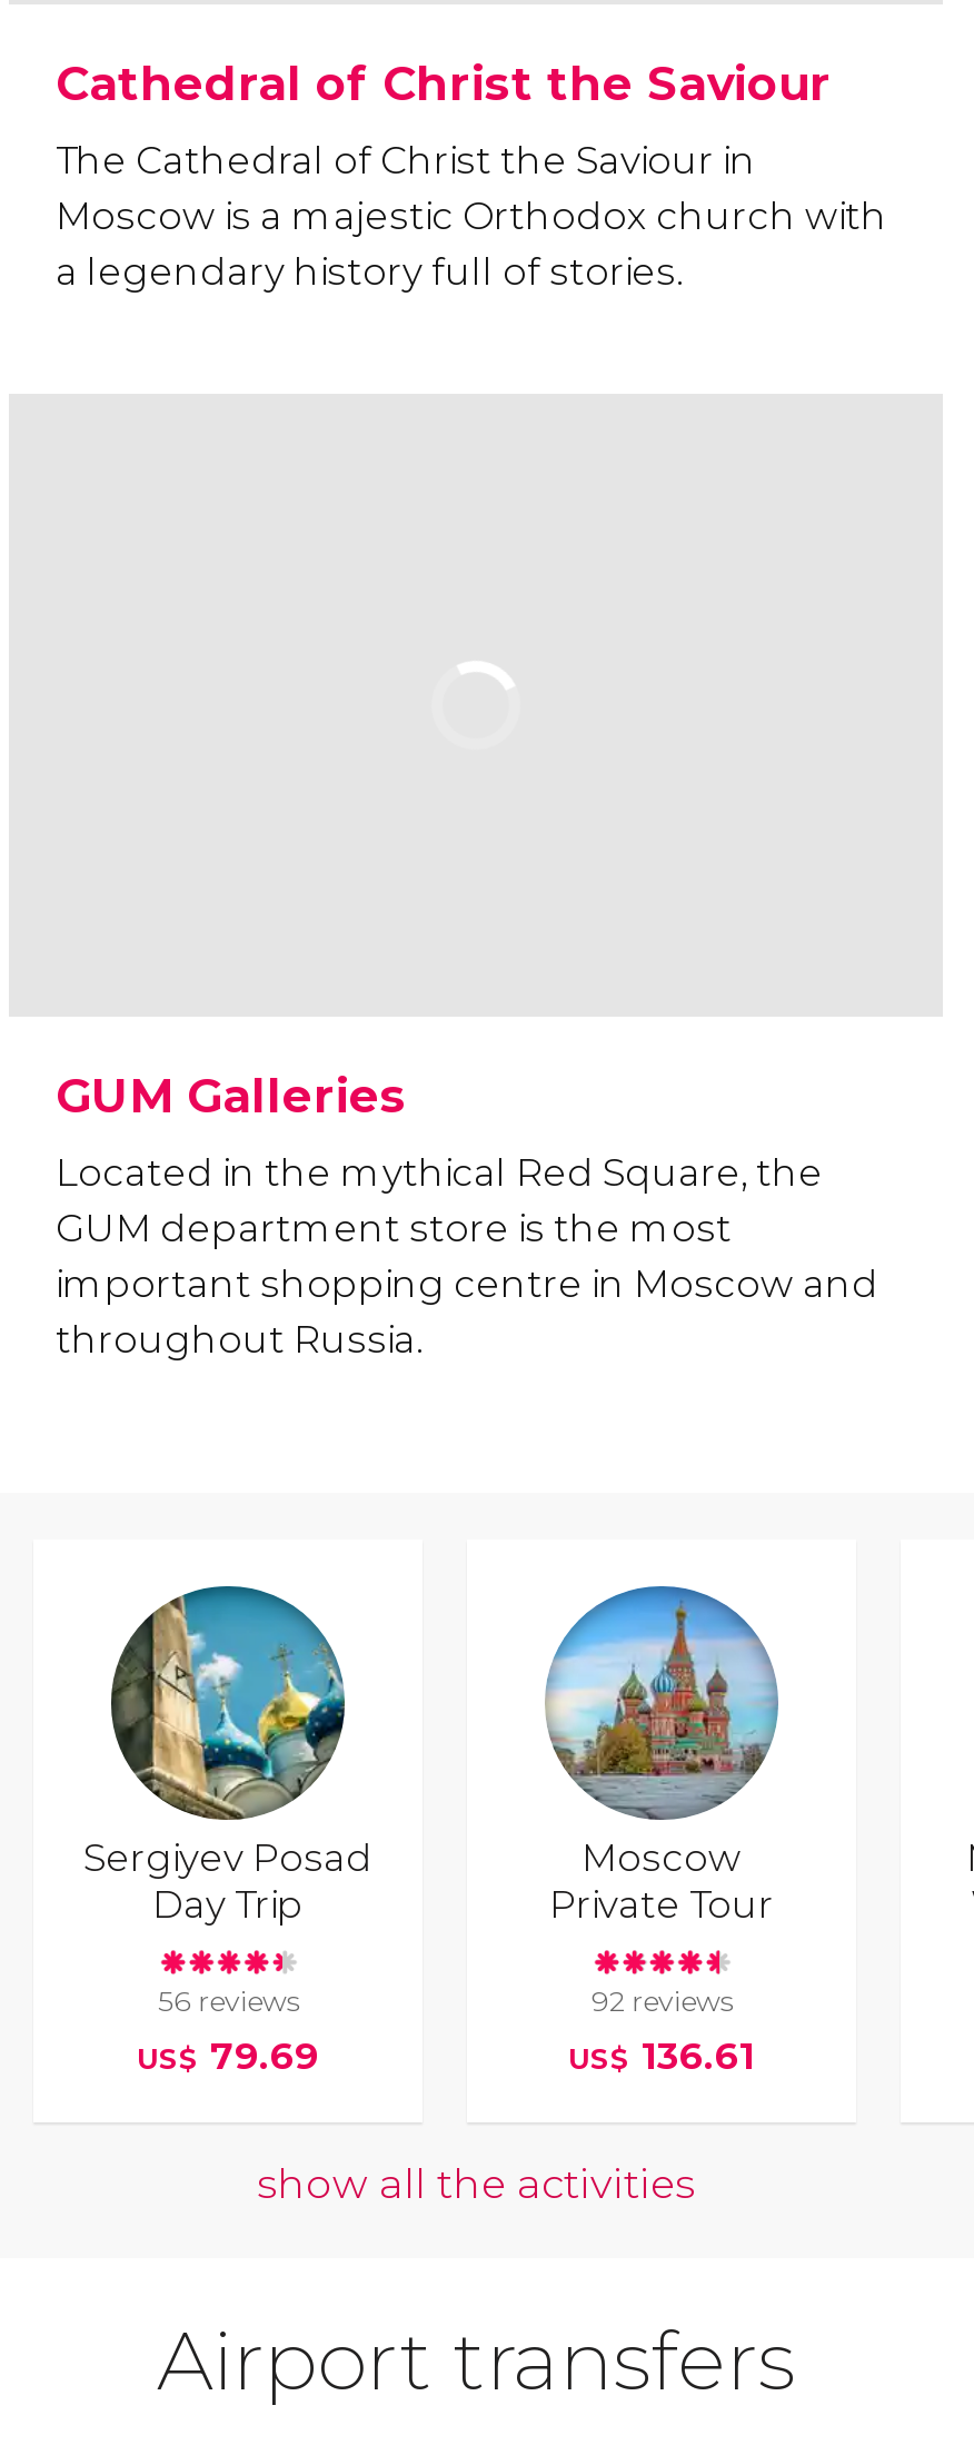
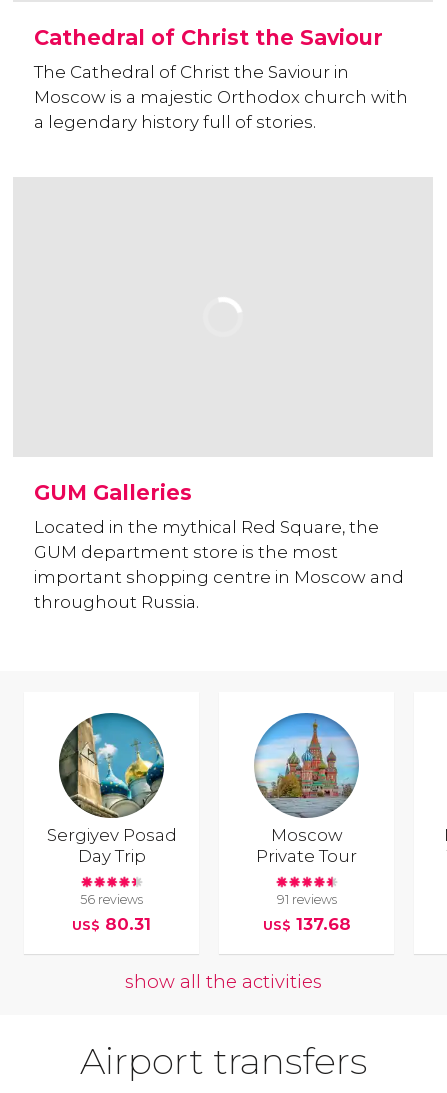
- 92 reviews
- US$136.61
+ 91 reviews
+ US$137.68

- US$79.69
+ US$80.31
